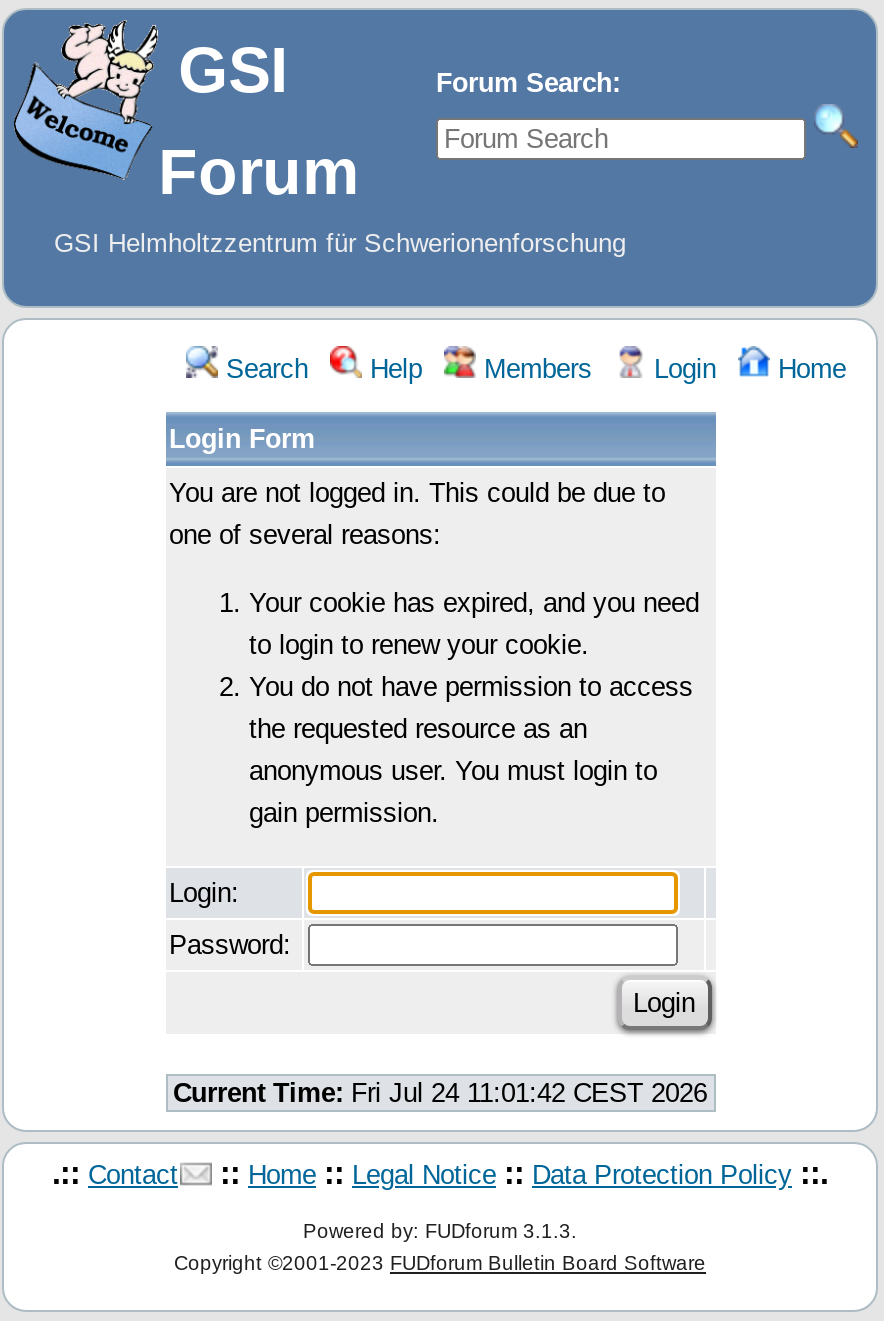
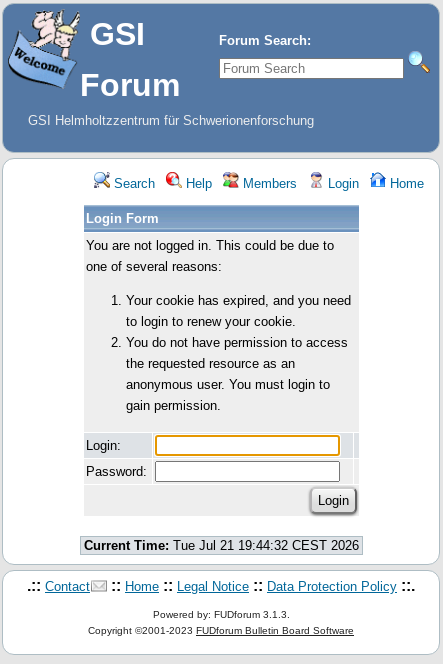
- Current Time: Fri Jul 24 11:01:42 CEST 2026
+ Current Time: Tue Jul 21 19:44:32 CEST 2026
